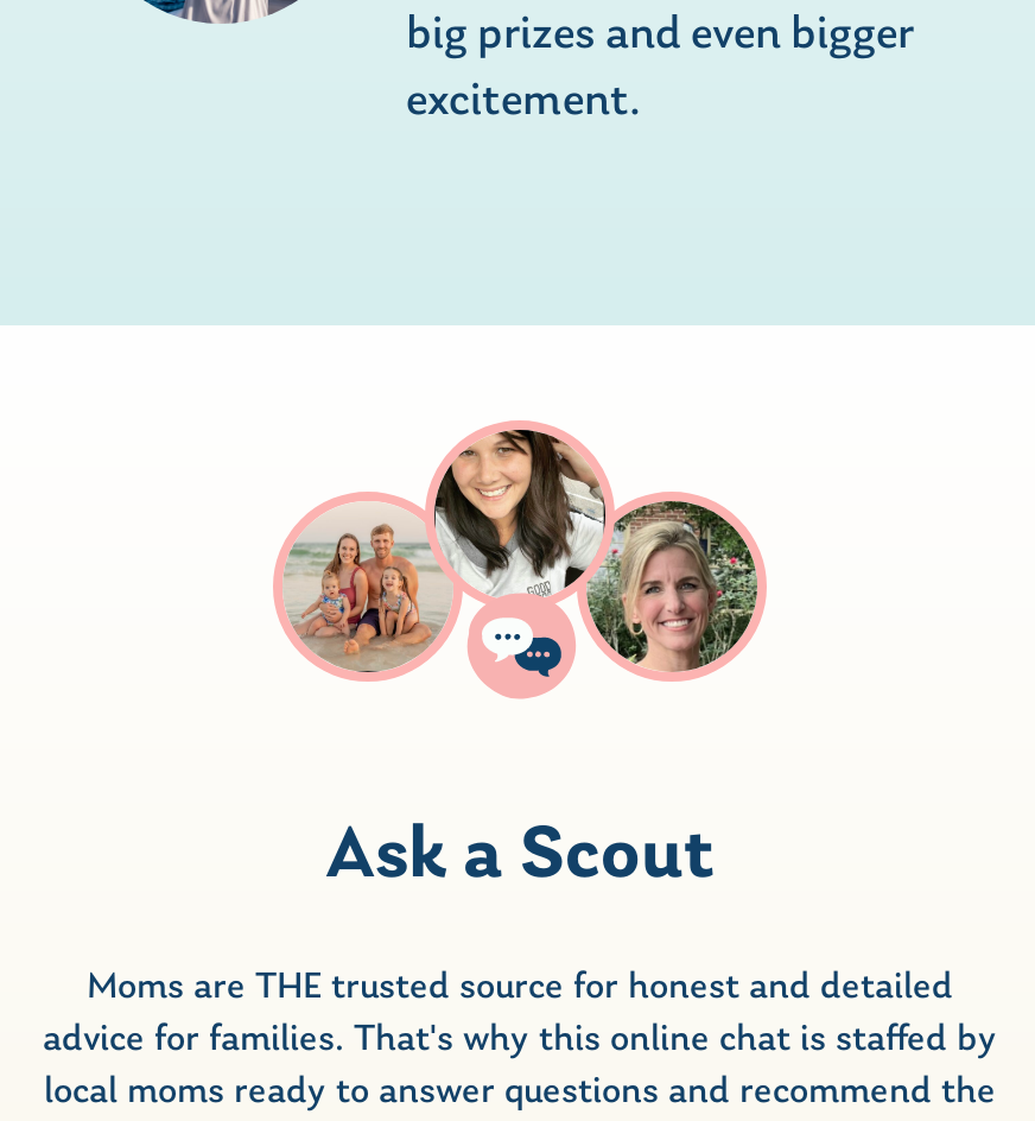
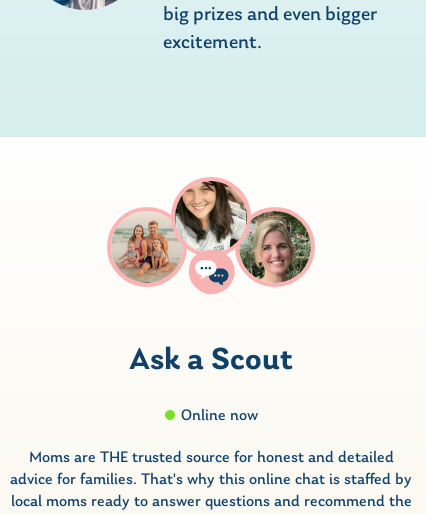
+ Online now
